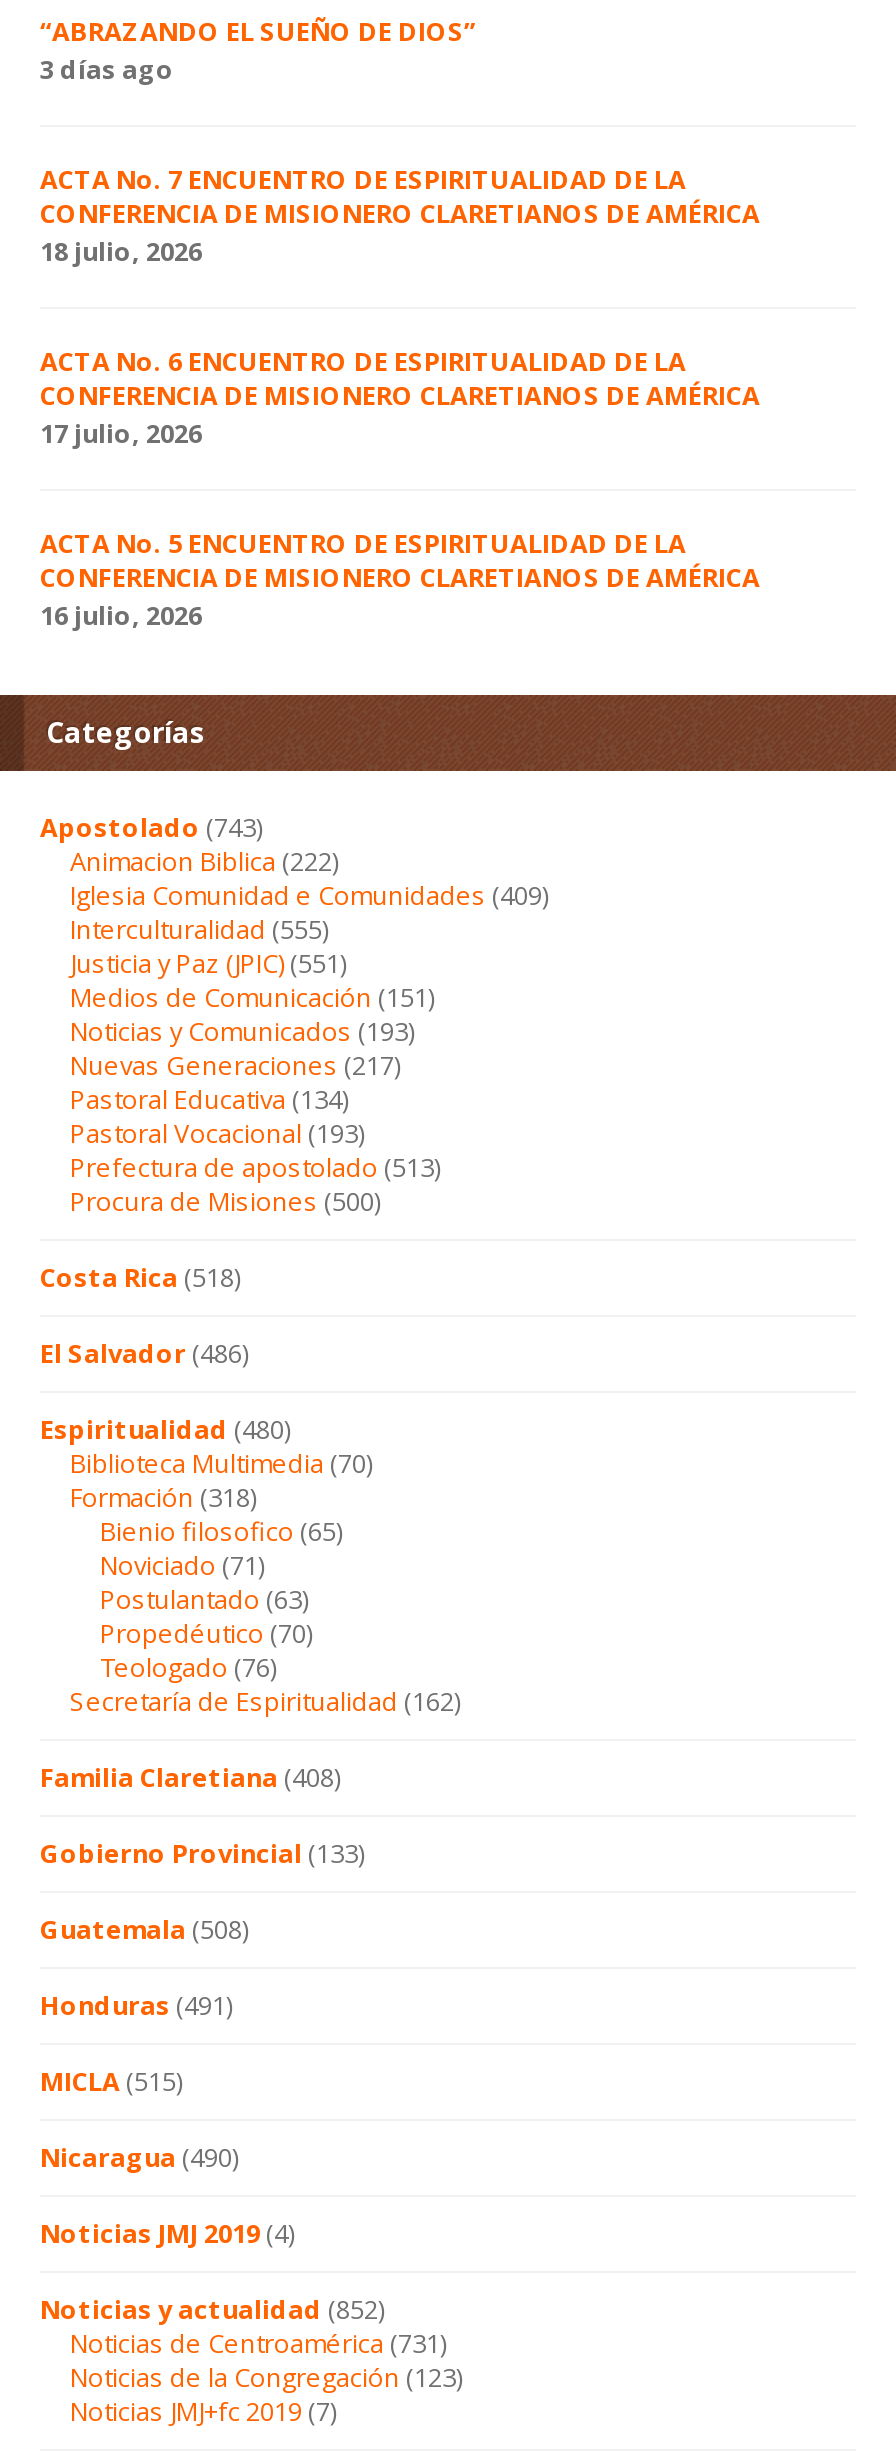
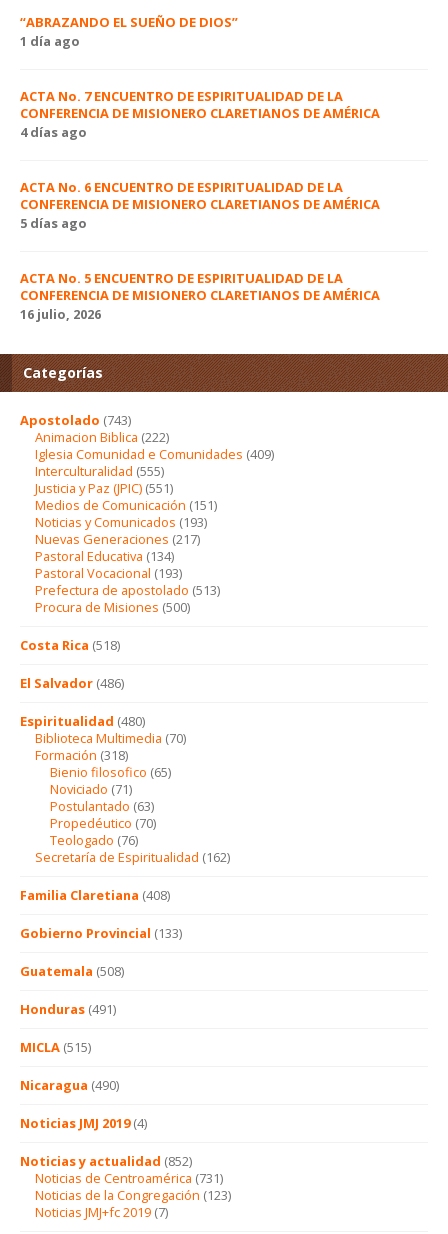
- 3 días ago
+ 1 día ago

- 18 julio, 2026
+ 4 días ago

- 17 julio, 2026
+ 5 días ago
